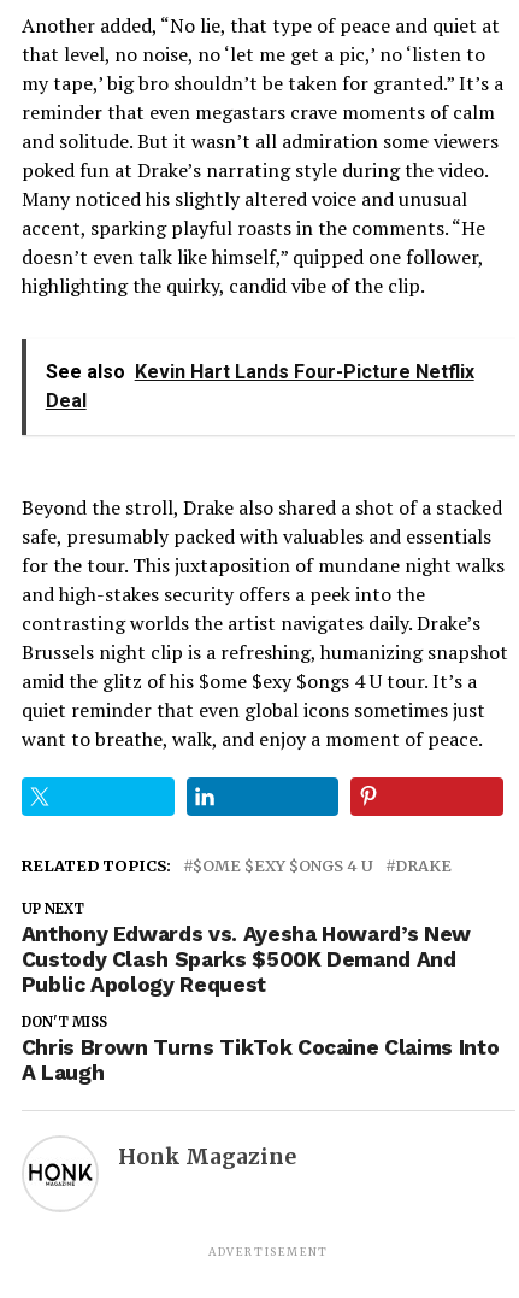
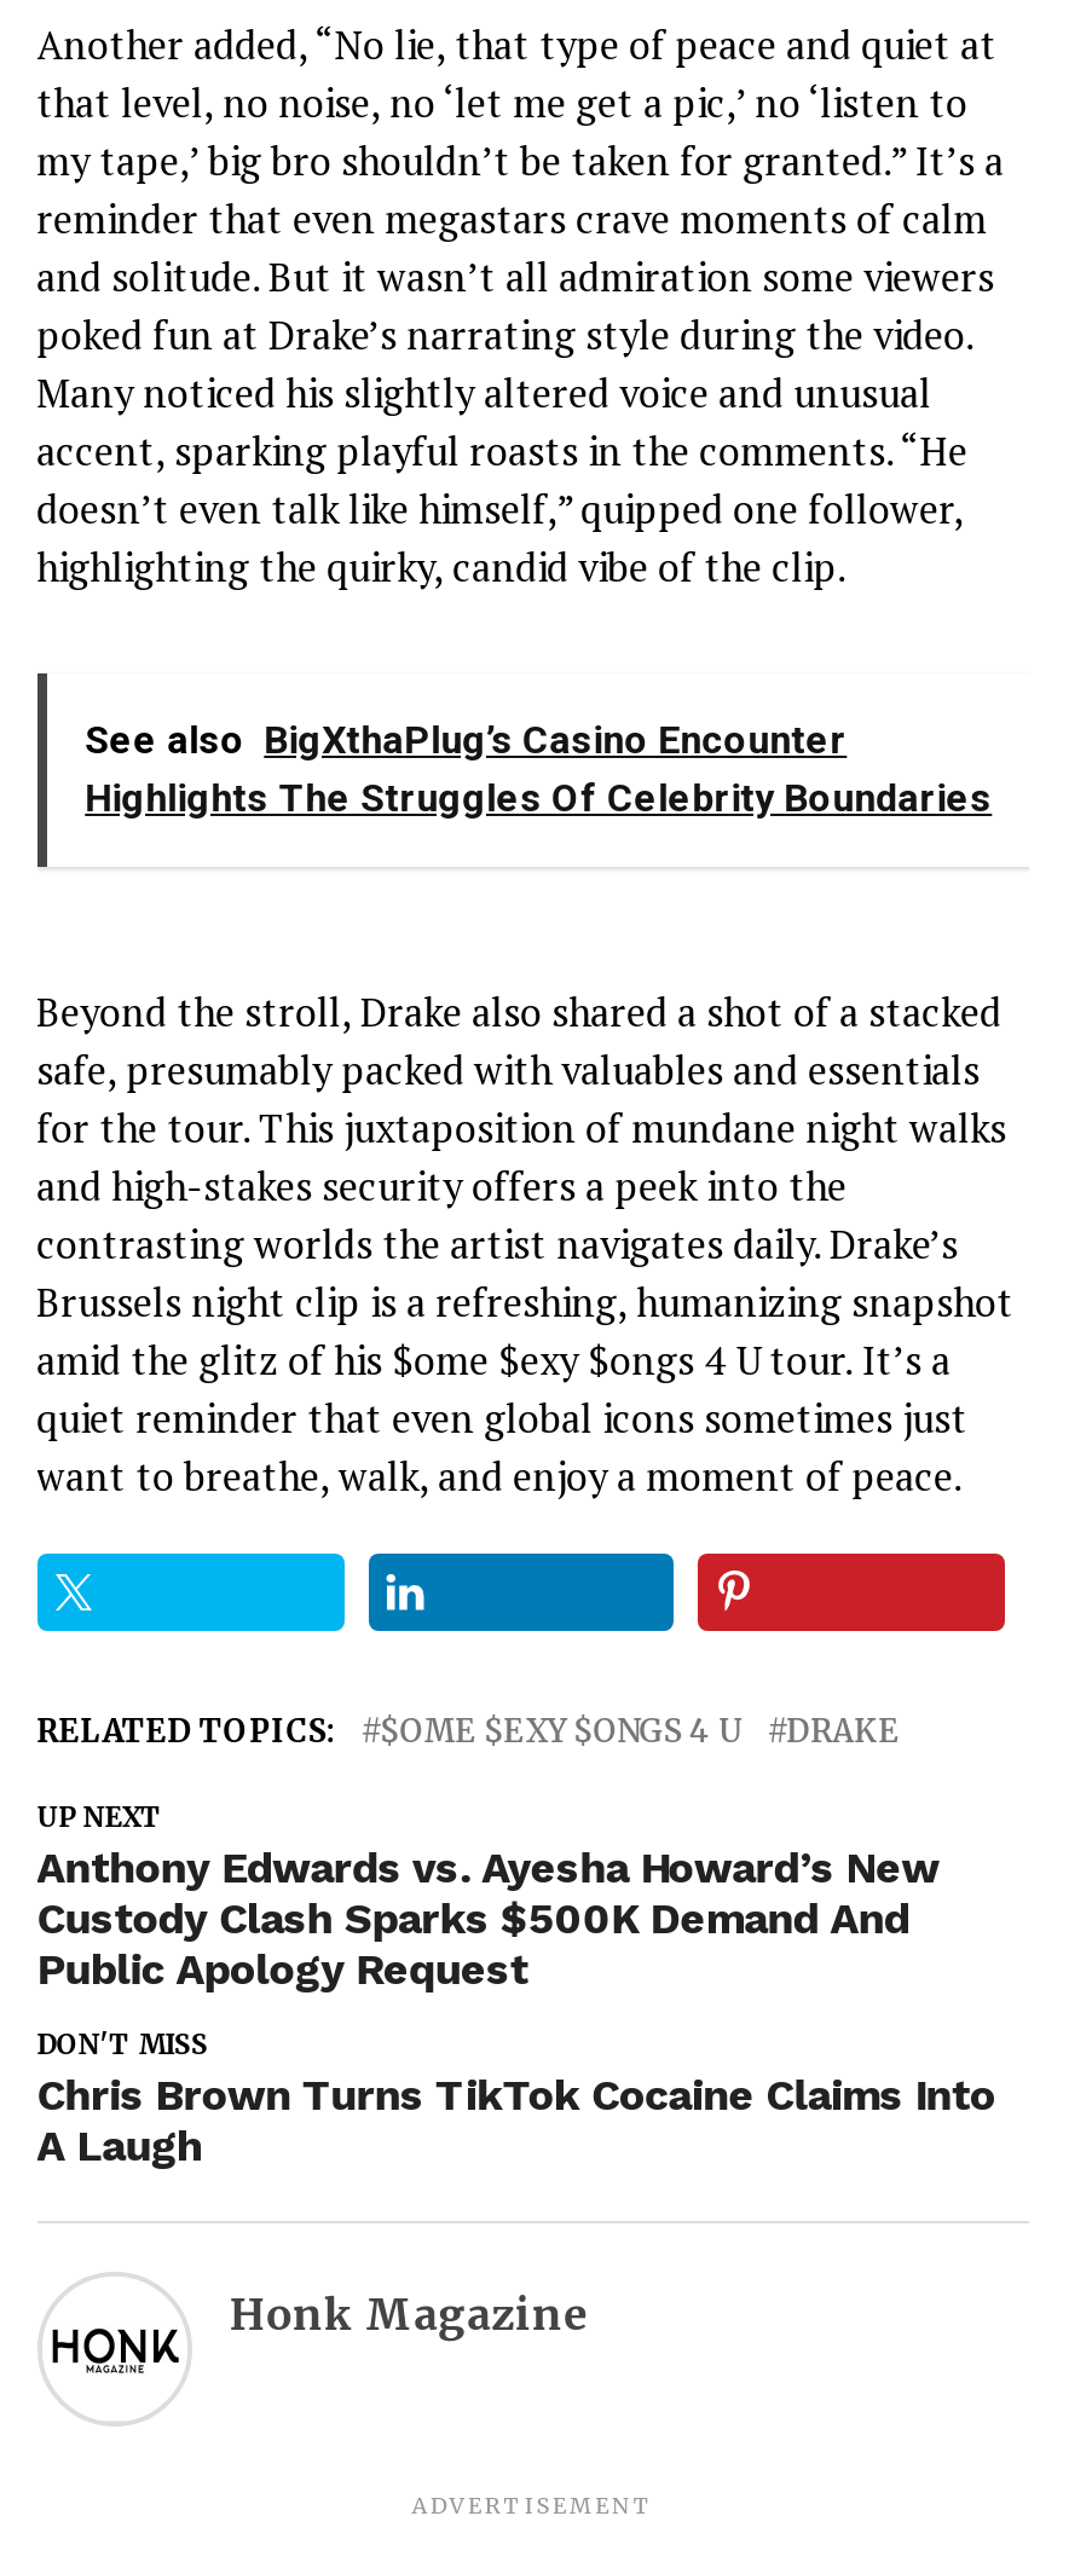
- See also Kevin Hart Lands Four-Picture Netflix
- Deal
+ See also BigXthaPlug’s Casino Encounter
+ Highlights The Struggles Of Celebrity Boundaries
